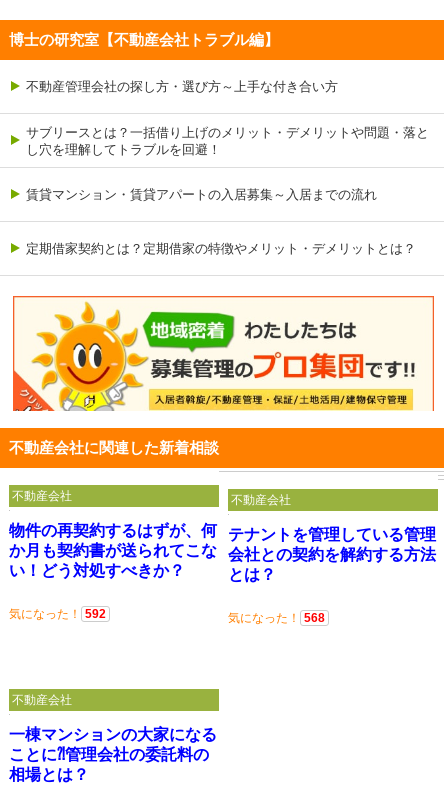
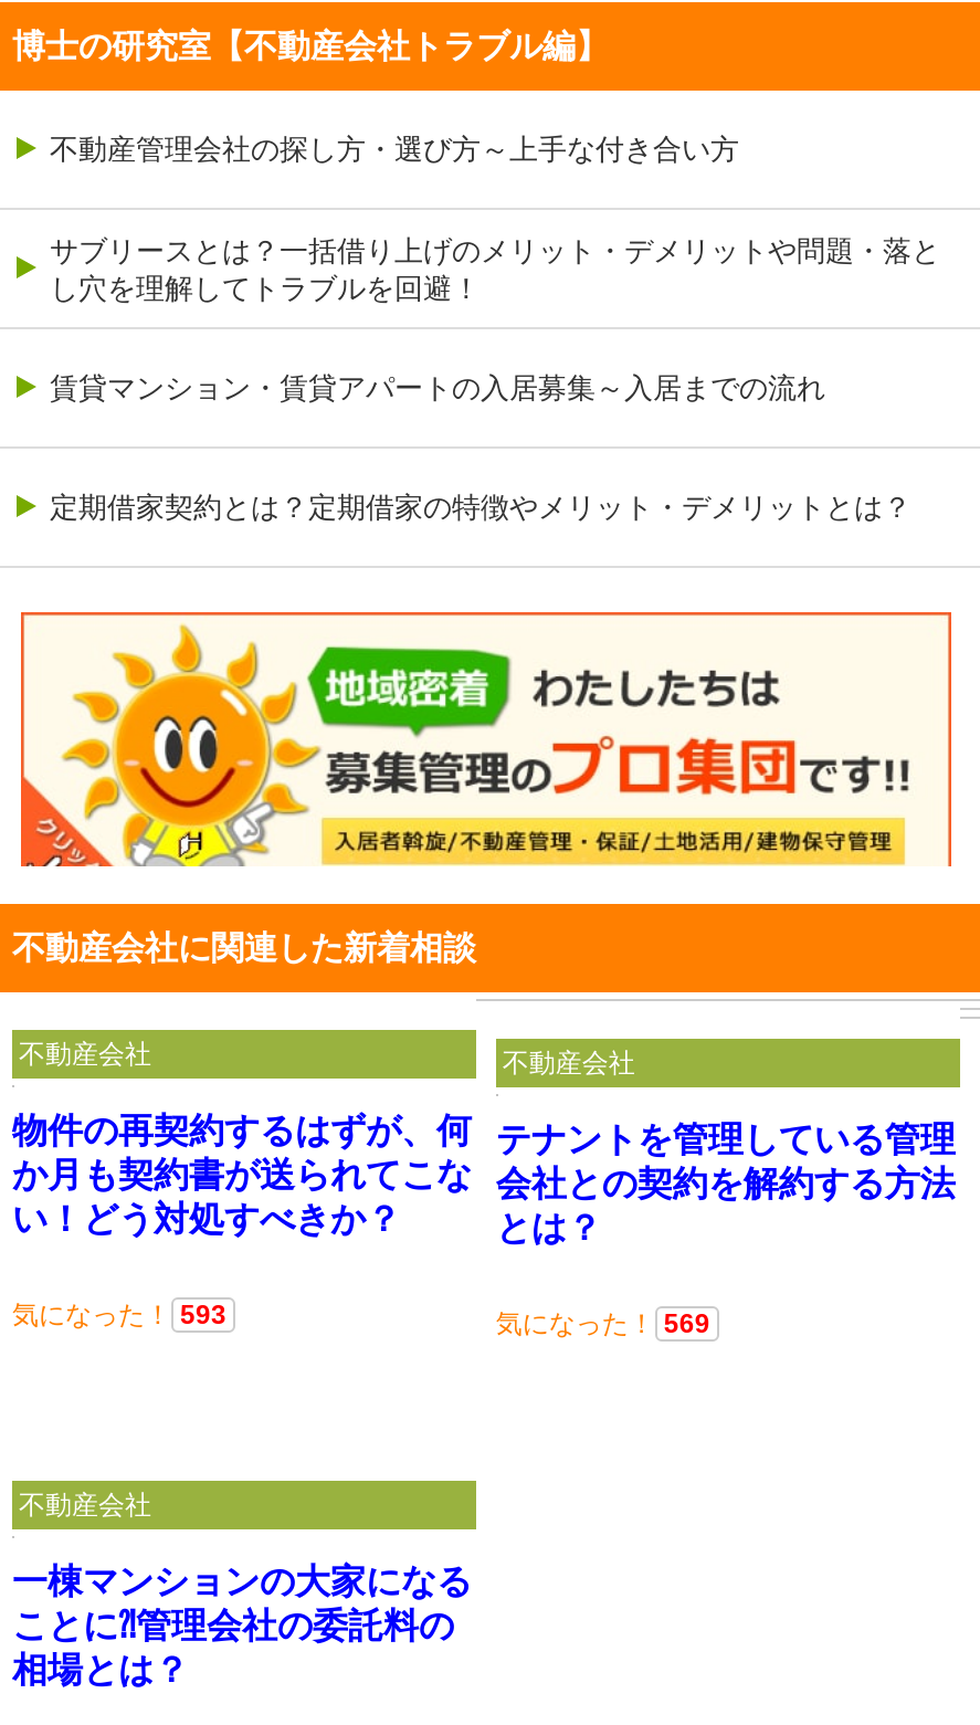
- 気になった！ 592
+ 気になった！ 593

- 気になった！ 568
+ 気になった！ 569
